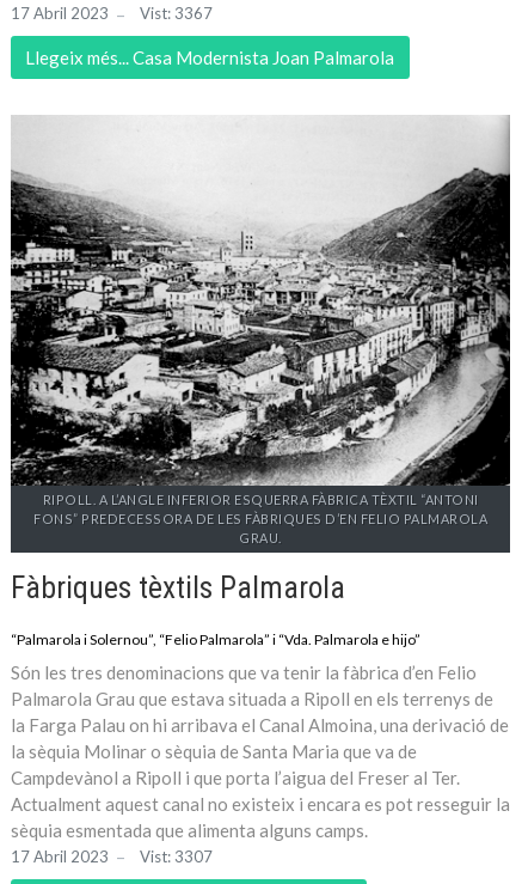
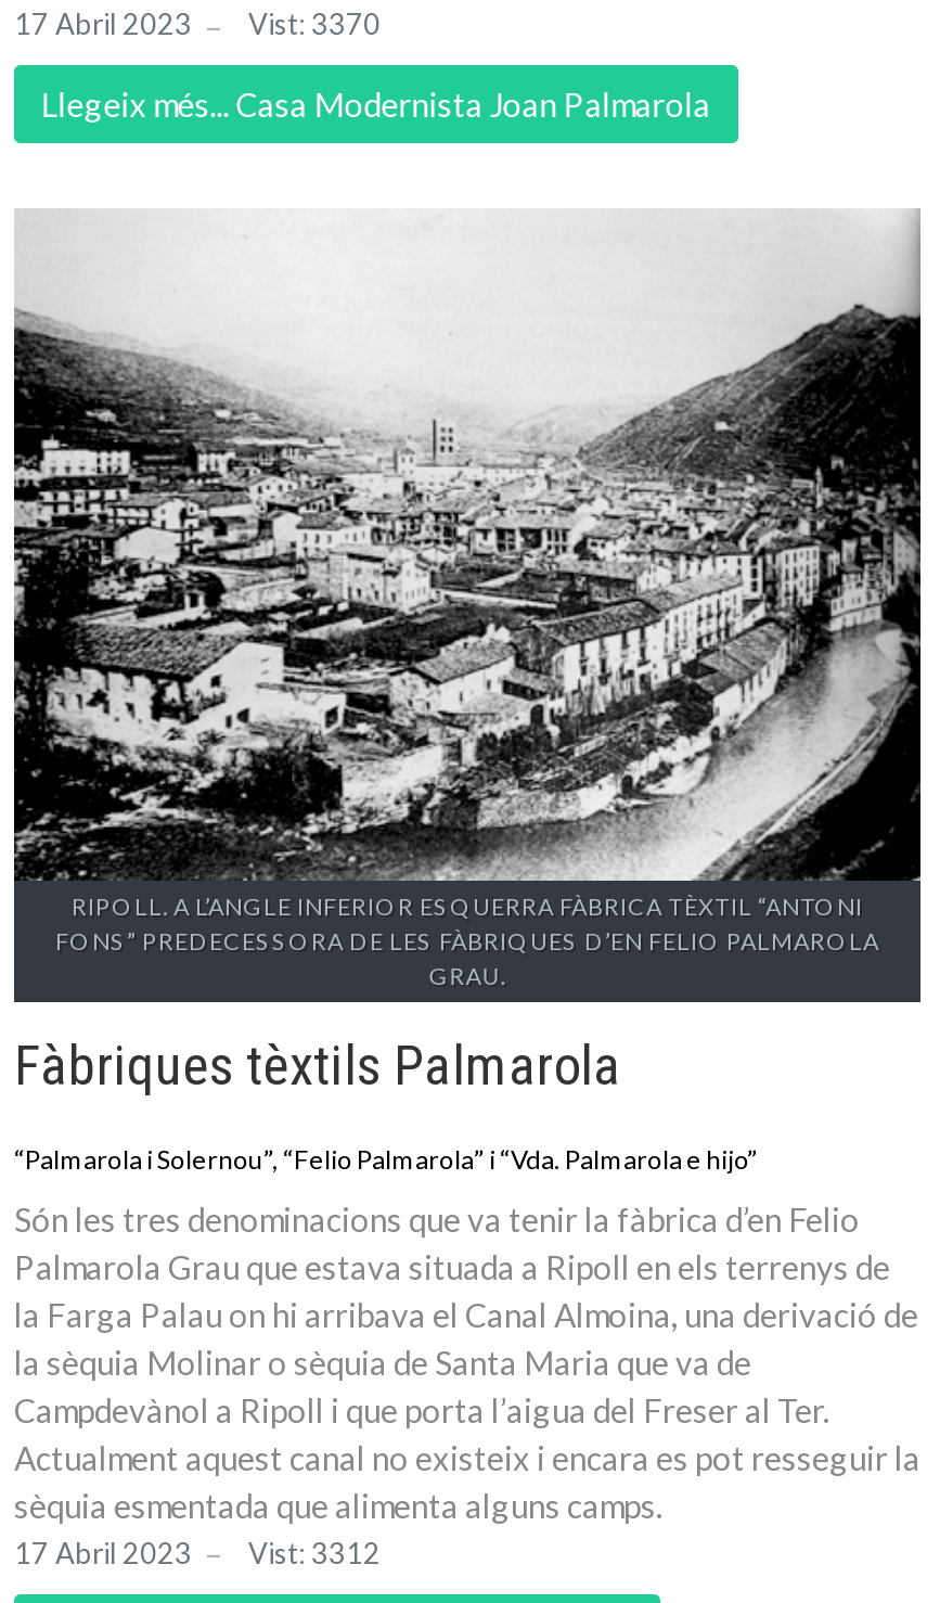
- 17 Abril 2023 Vist: 3367
+ 17 Abril 2023 Vist: 3370

- 17 Abril 2023 Vist: 3307
+ 17 Abril 2023 Vist: 3312
